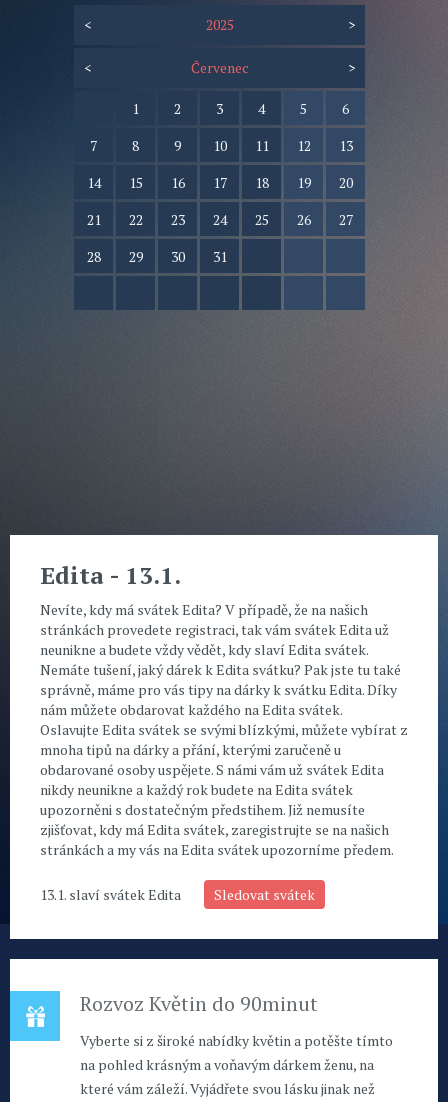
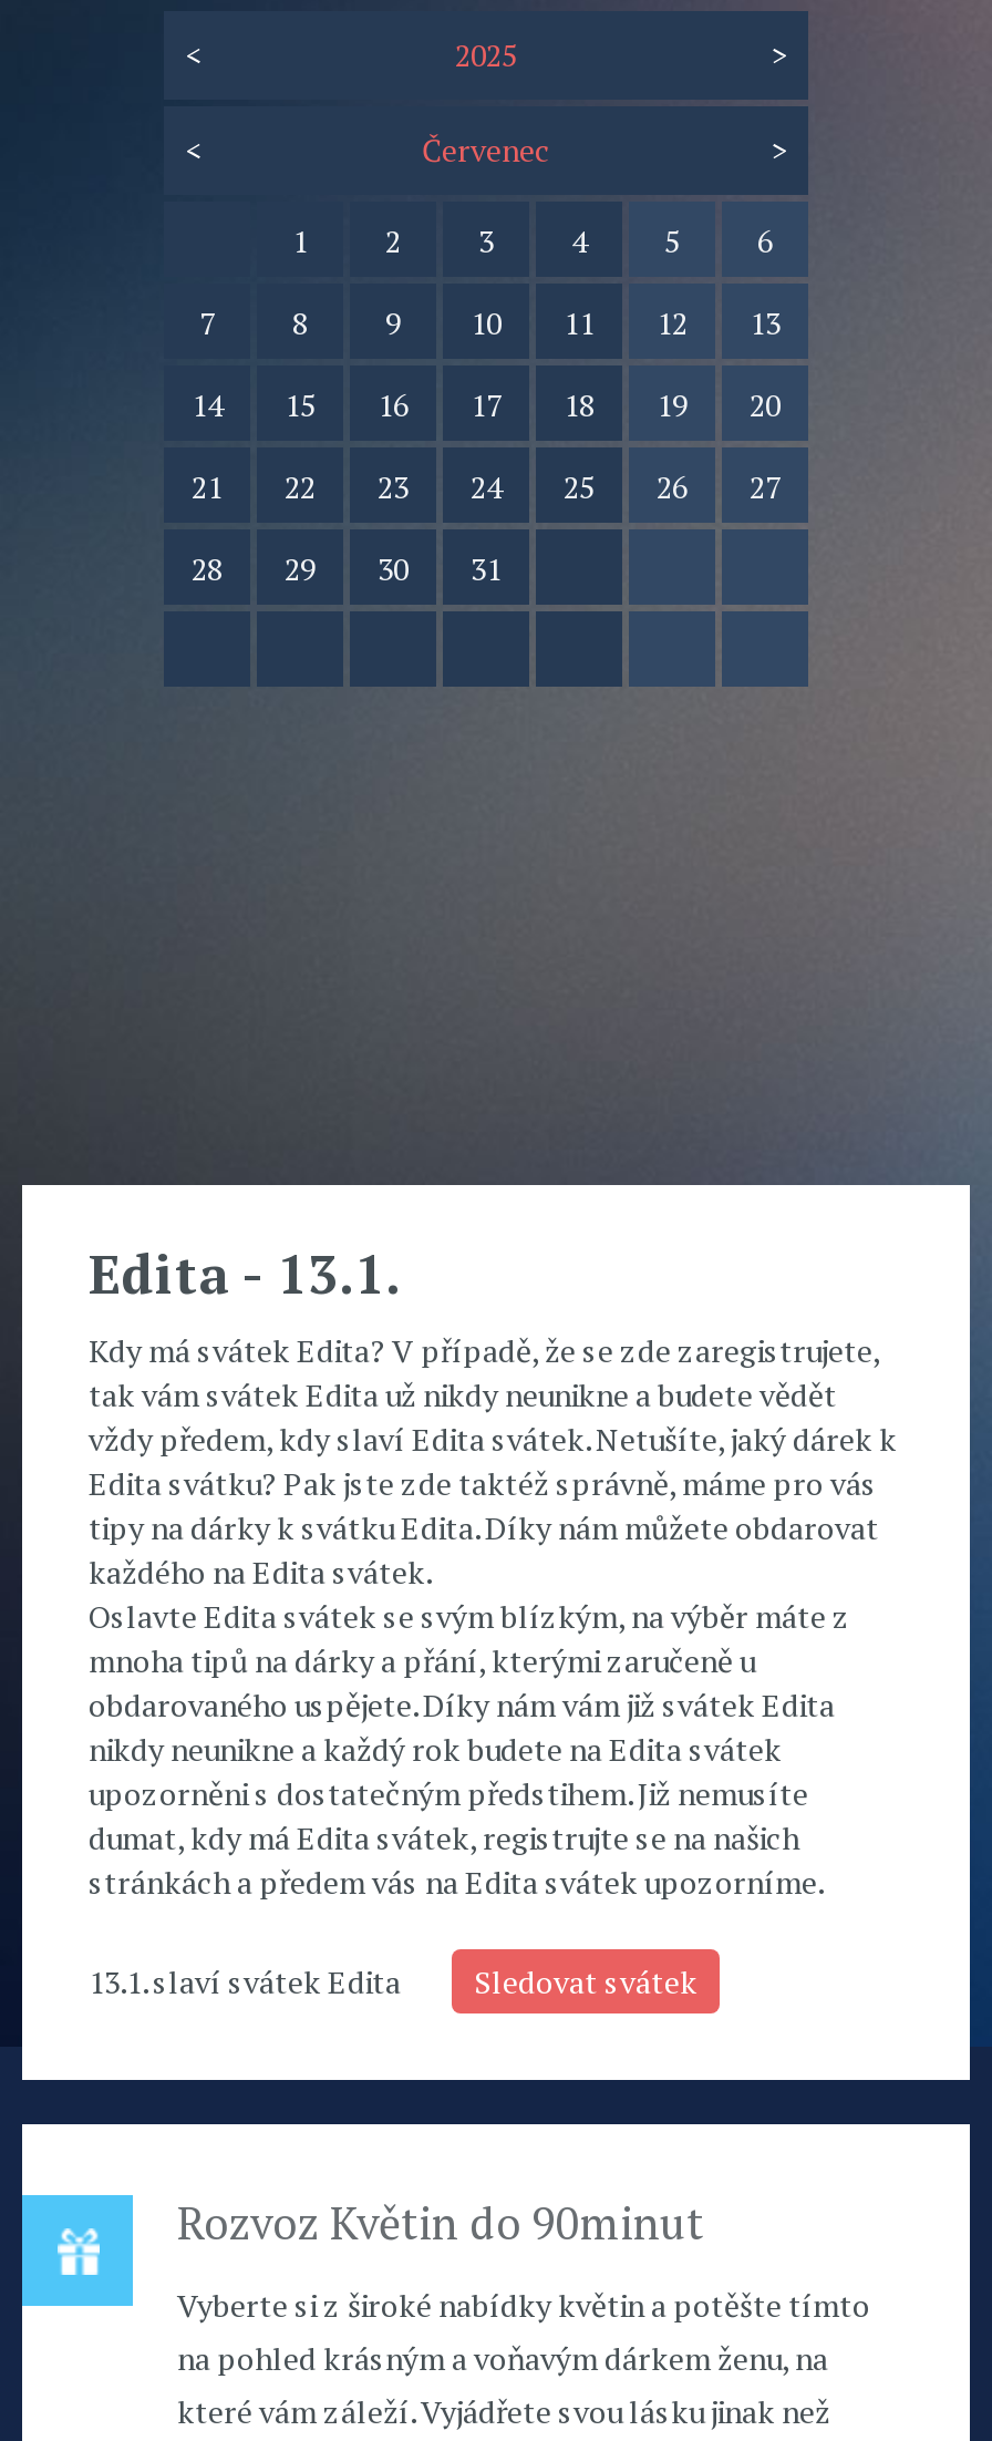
- Nevíte, kdy má svátek Edita? V případě, že na našich
- stránkách provedete registraci, tak vám svátek Edita už
- neunikne a budete vždy vědět, kdy slaví Edita svátek.
- Nemáte tušení, jaký dárek k Edita svátku? Pak jste tu také
- správně, máme pro vás tipy na dárky k svátku Edita. Díky
- nám můžete obdarovat každého na Edita svátek.
- Oslavujte Edita svátek se svými blízkými, můžete vybírat z
+ Kdy má svátek Edita? V případě, že se zde zaregistrujete,
+ tak vám svátek Edita už nikdy neunikne a budete vědět
+ vždy předem, kdy slaví Edita svátek. Netušíte, jaký dárek k
+ Edita svátku? Pak jste zde taktéž správně, máme pro vás
+ tipy na dárky k svátku Edita. Díky nám můžete obdarovat
+ každého na Edita svátek.
+ Oslavte Edita svátek se svým blízkým, na výběr máte z

- obdarované osoby uspějete. S námi vám už svátek Edita
+ obdarovaného uspějete. Díky nám vám již svátek Edita

- zjišťovat, kdy má Edita svátek, zaregistrujte se na našich
- stránkách a my vás na Edita svátek upozorníme předem.
+ dumat, kdy má Edita svátek, registrujte se na našich
+ stránkách a předem vás na Edita svátek upozorníme.
